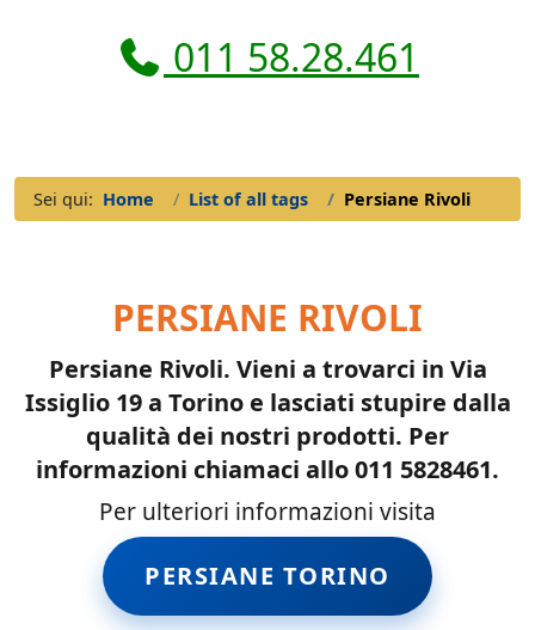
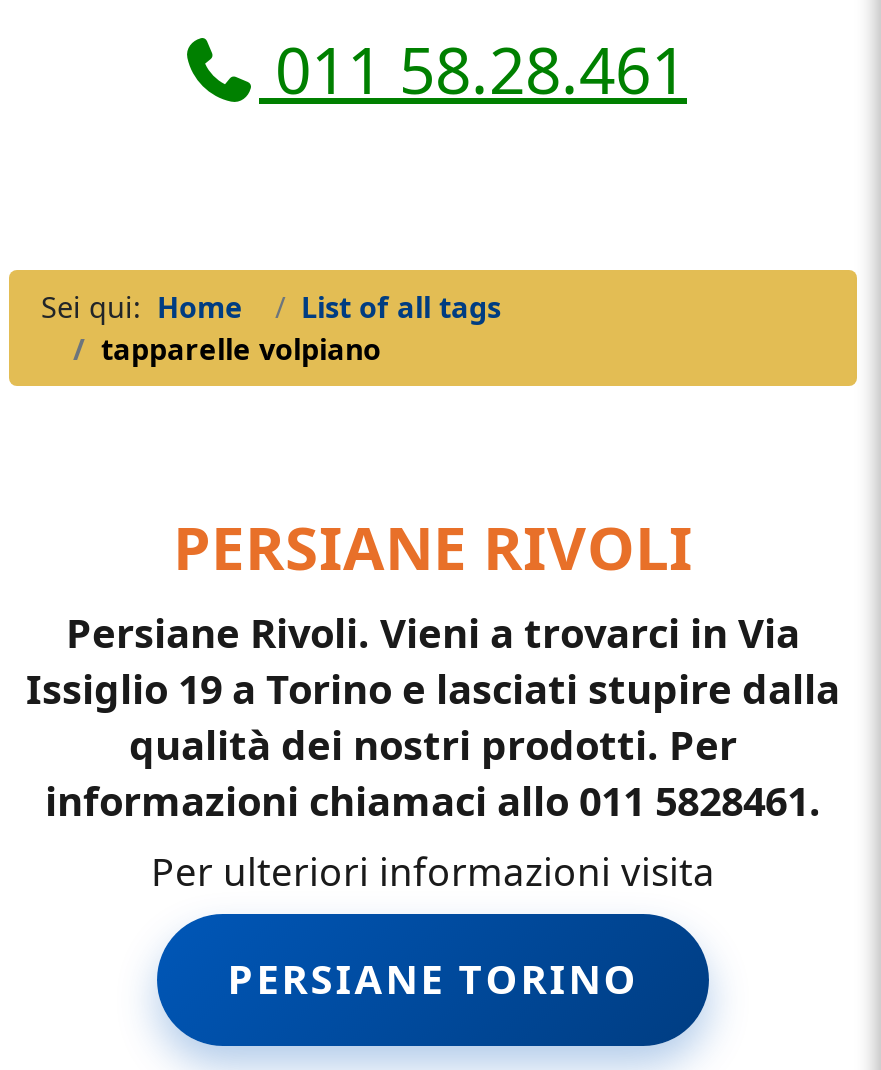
- Persiane Rivoli
+ tapparelle volpiano
